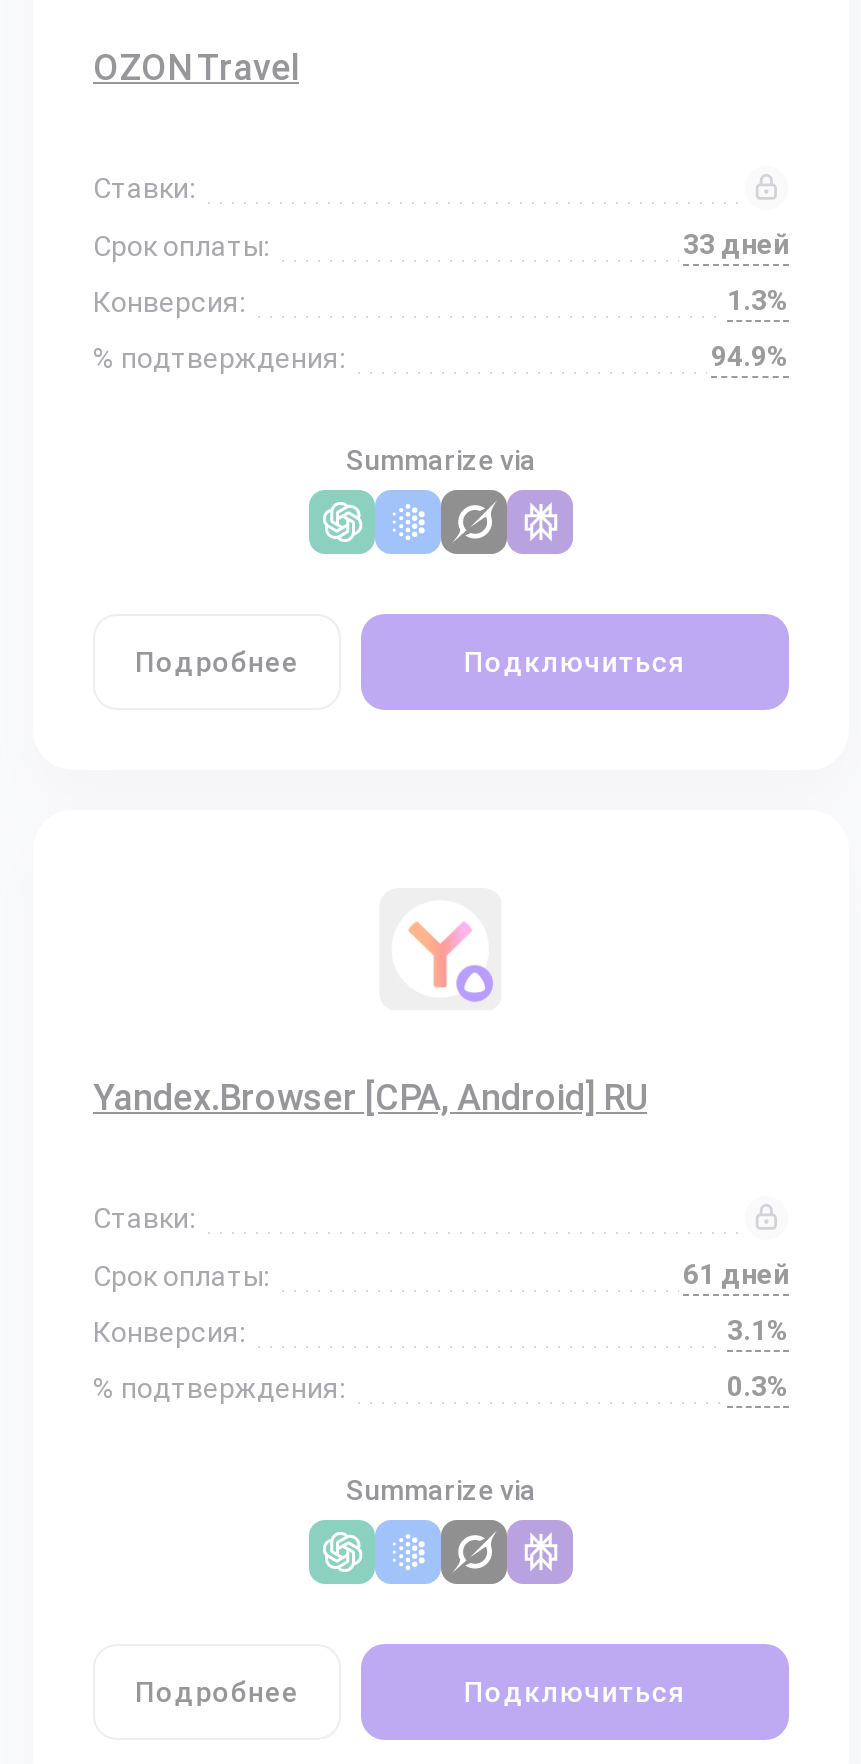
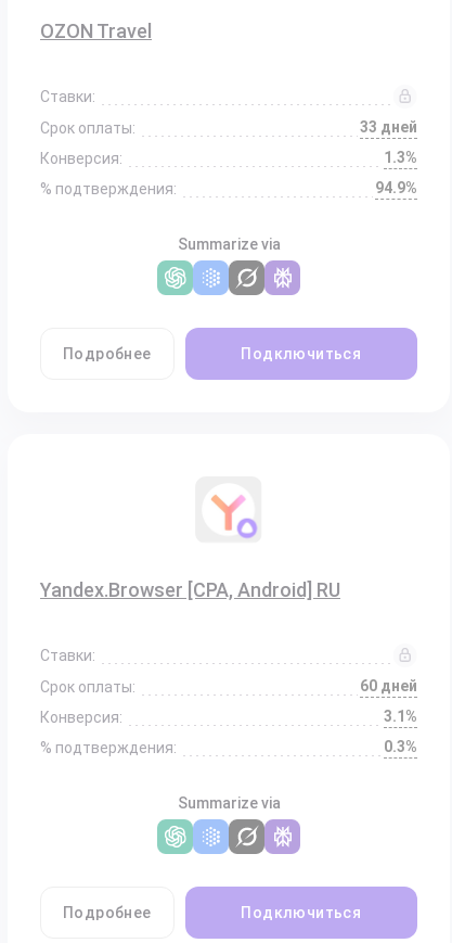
- 61 дней
+ 60 дней
